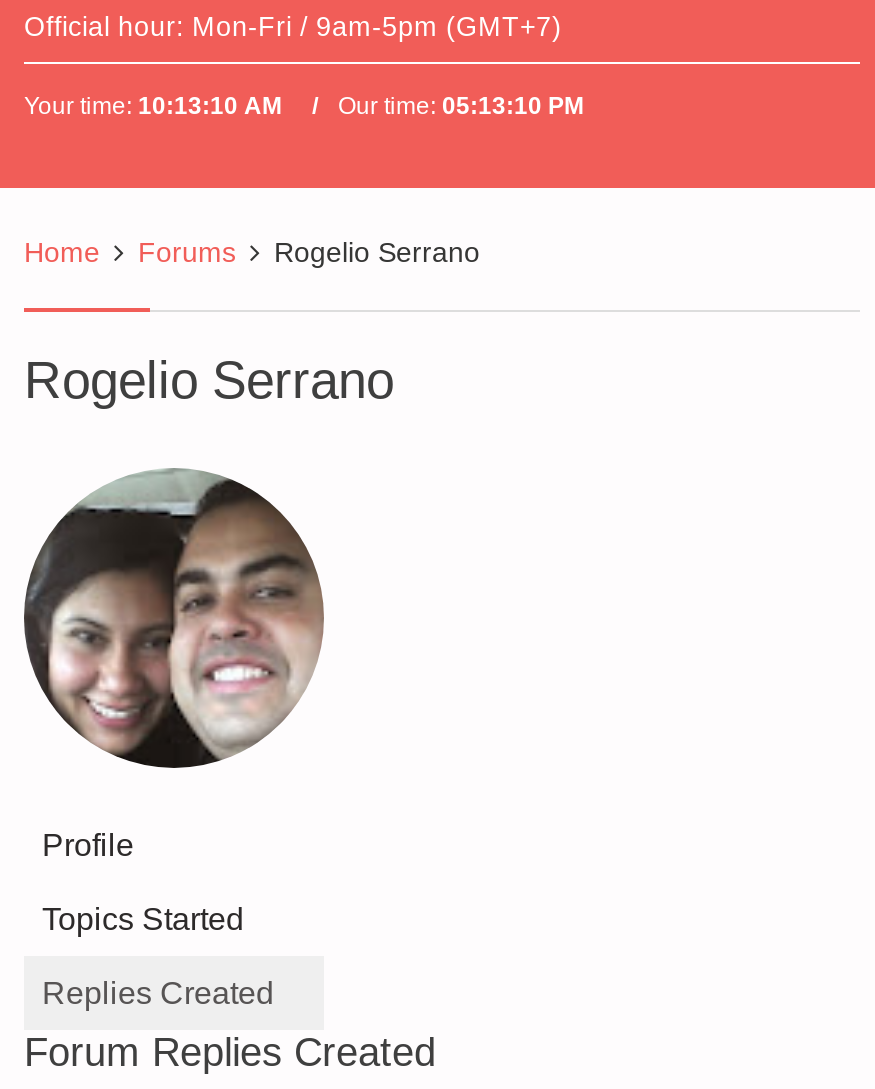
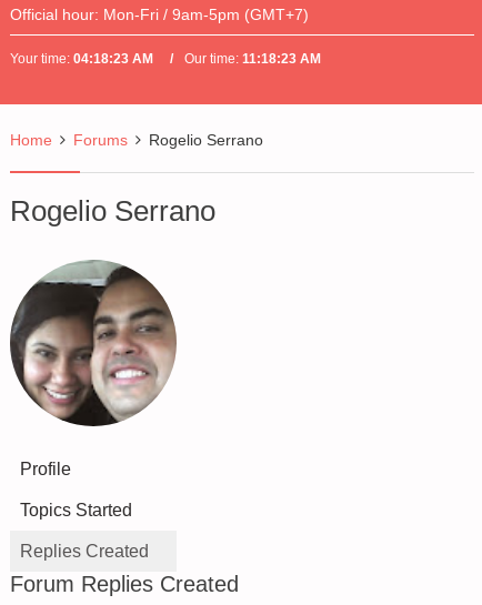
- Your time: 10:13:10 AM
+ Your time: 04:18:23 AM

- Our time: 05:13:10 PM
+ Our time: 11:18:23 AM
